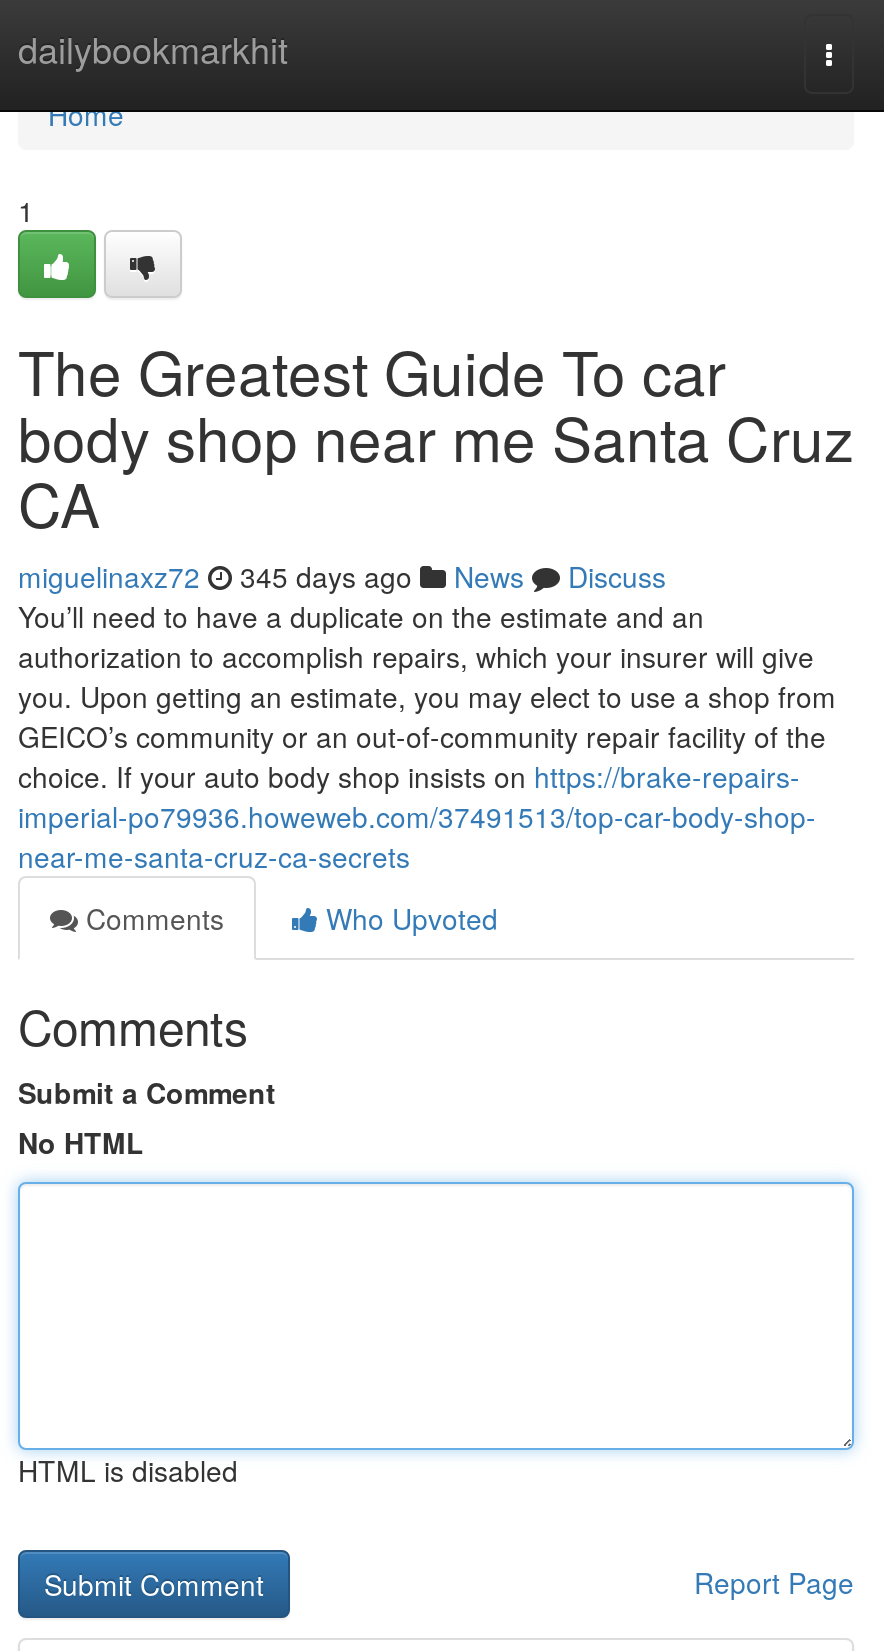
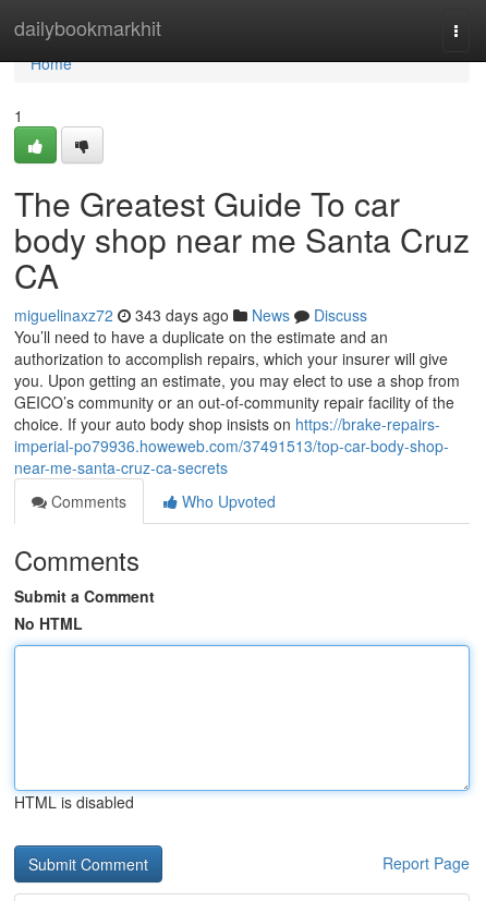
- miguelinaxz72 345 days ago News Discuss
+ miguelinaxz72 343 days ago News Discuss
